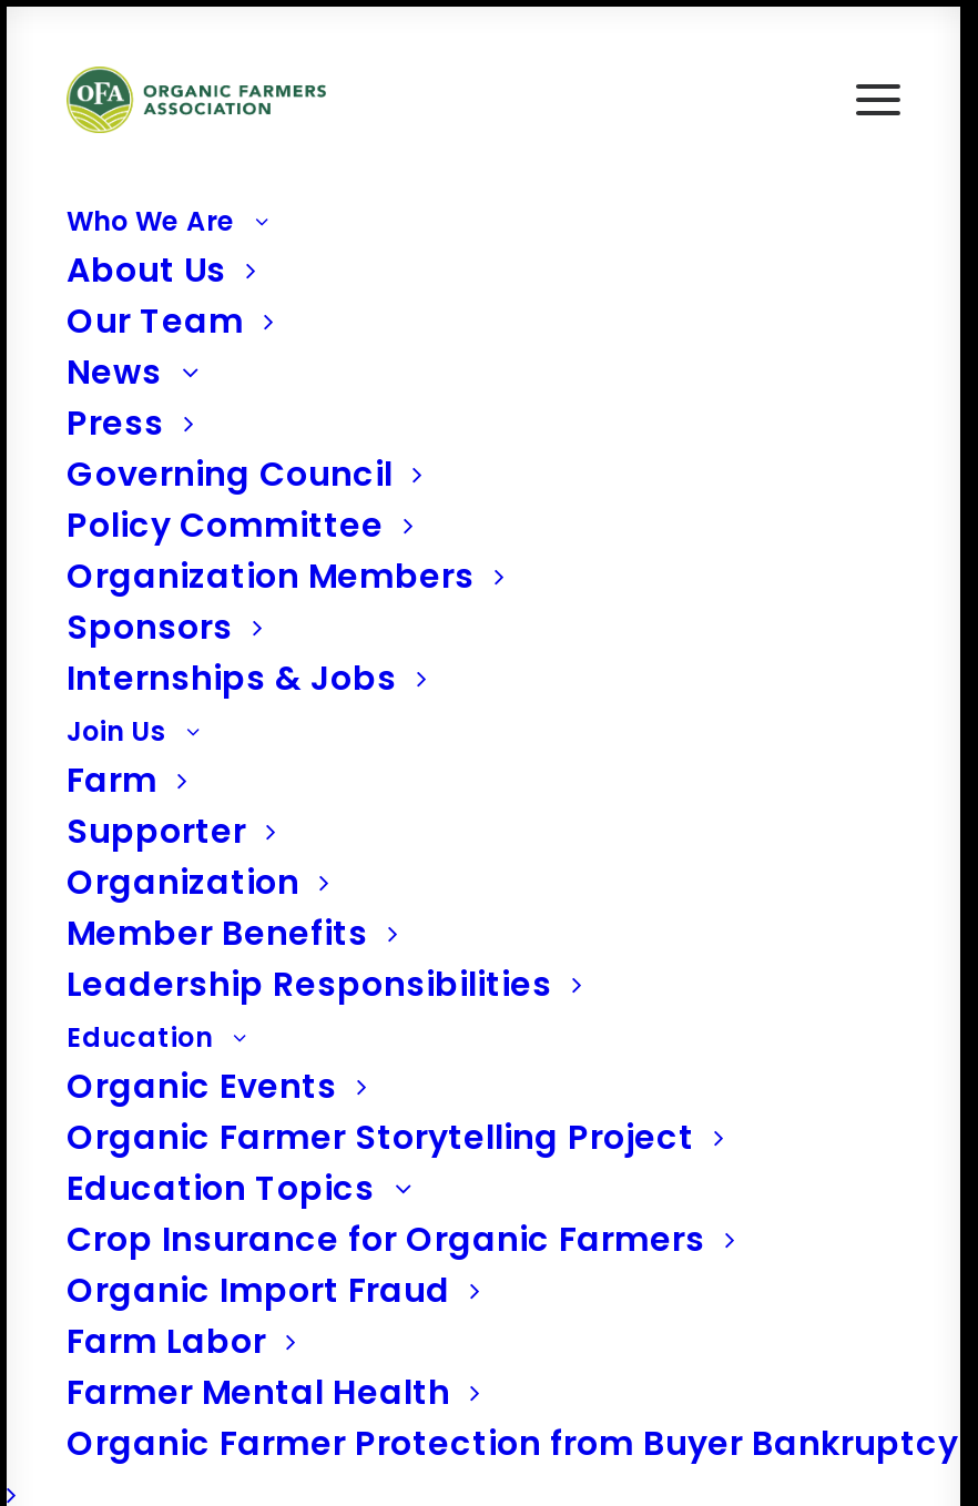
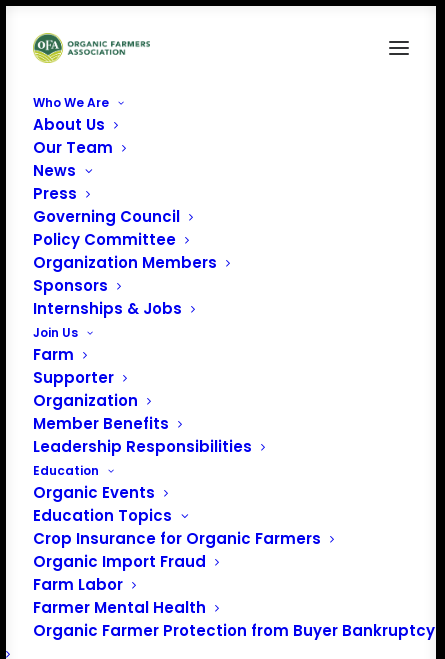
- Organic Farmer Storytelling Project
